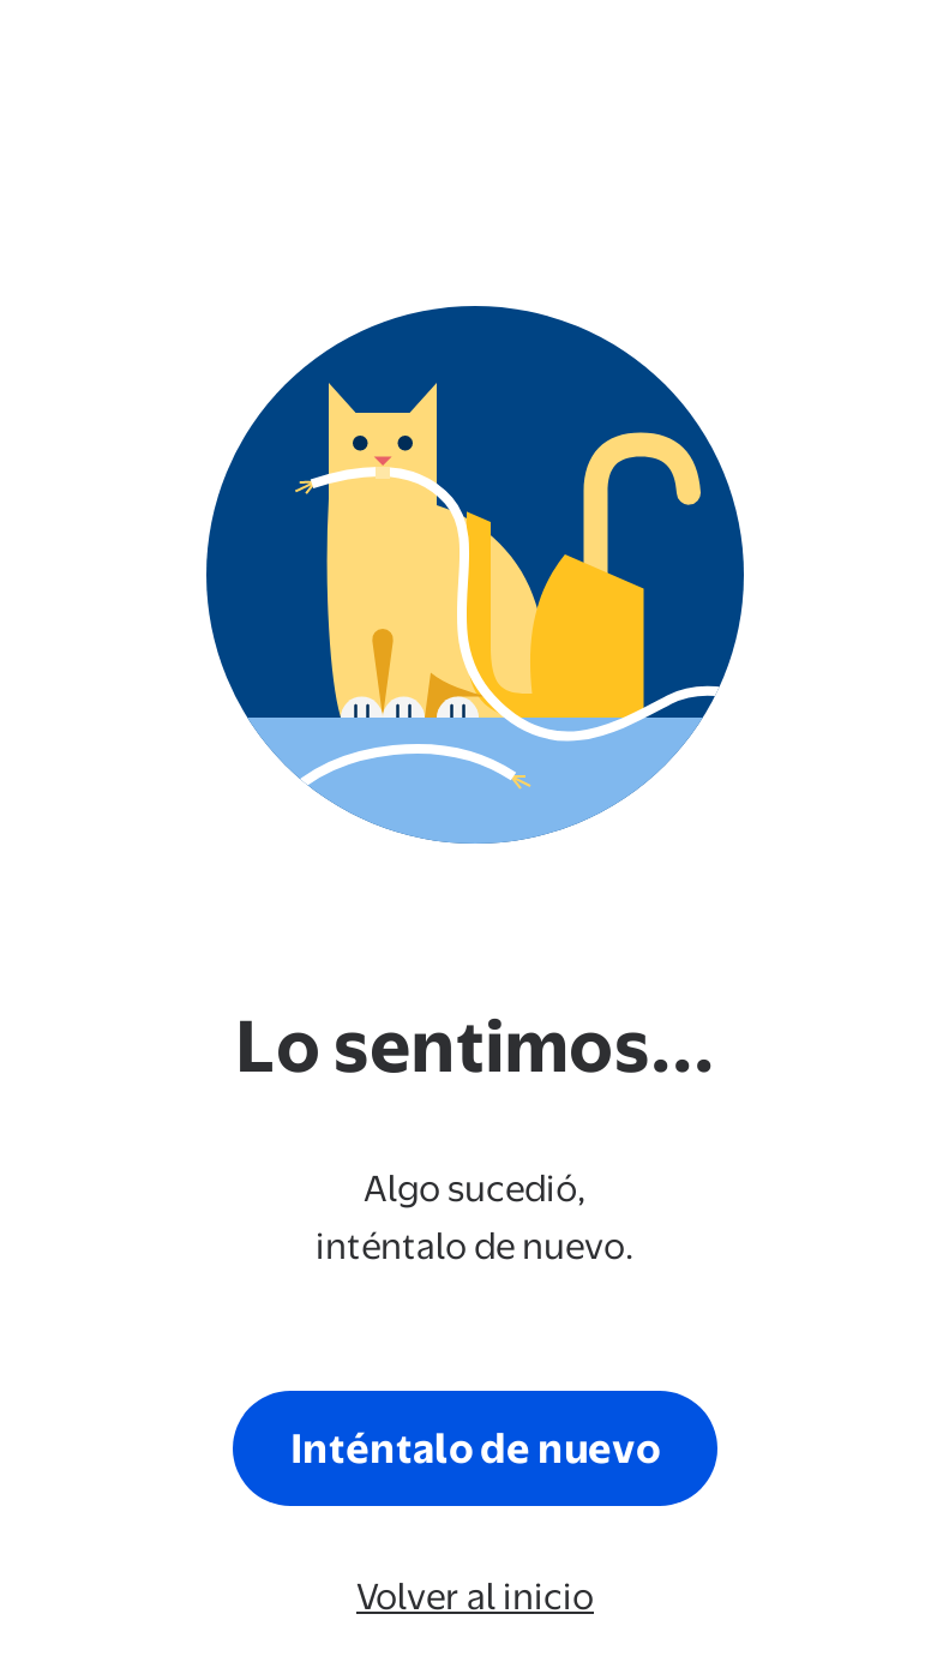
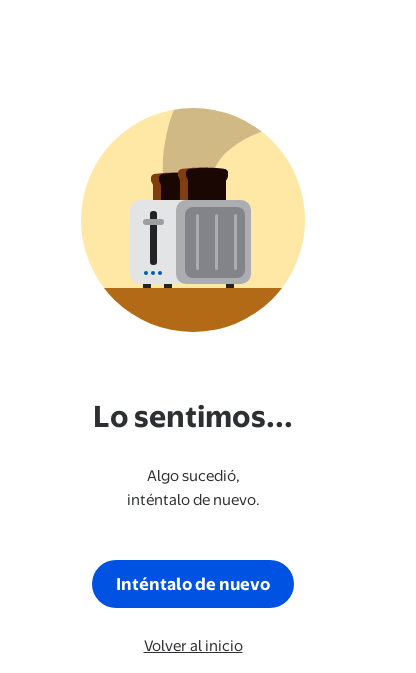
- [image]
+ [image]
